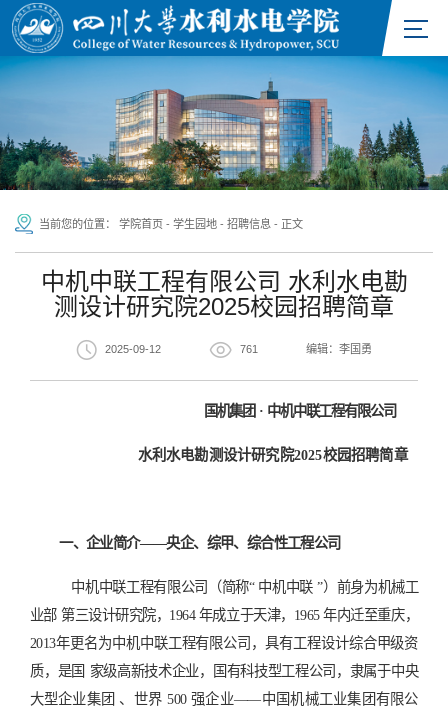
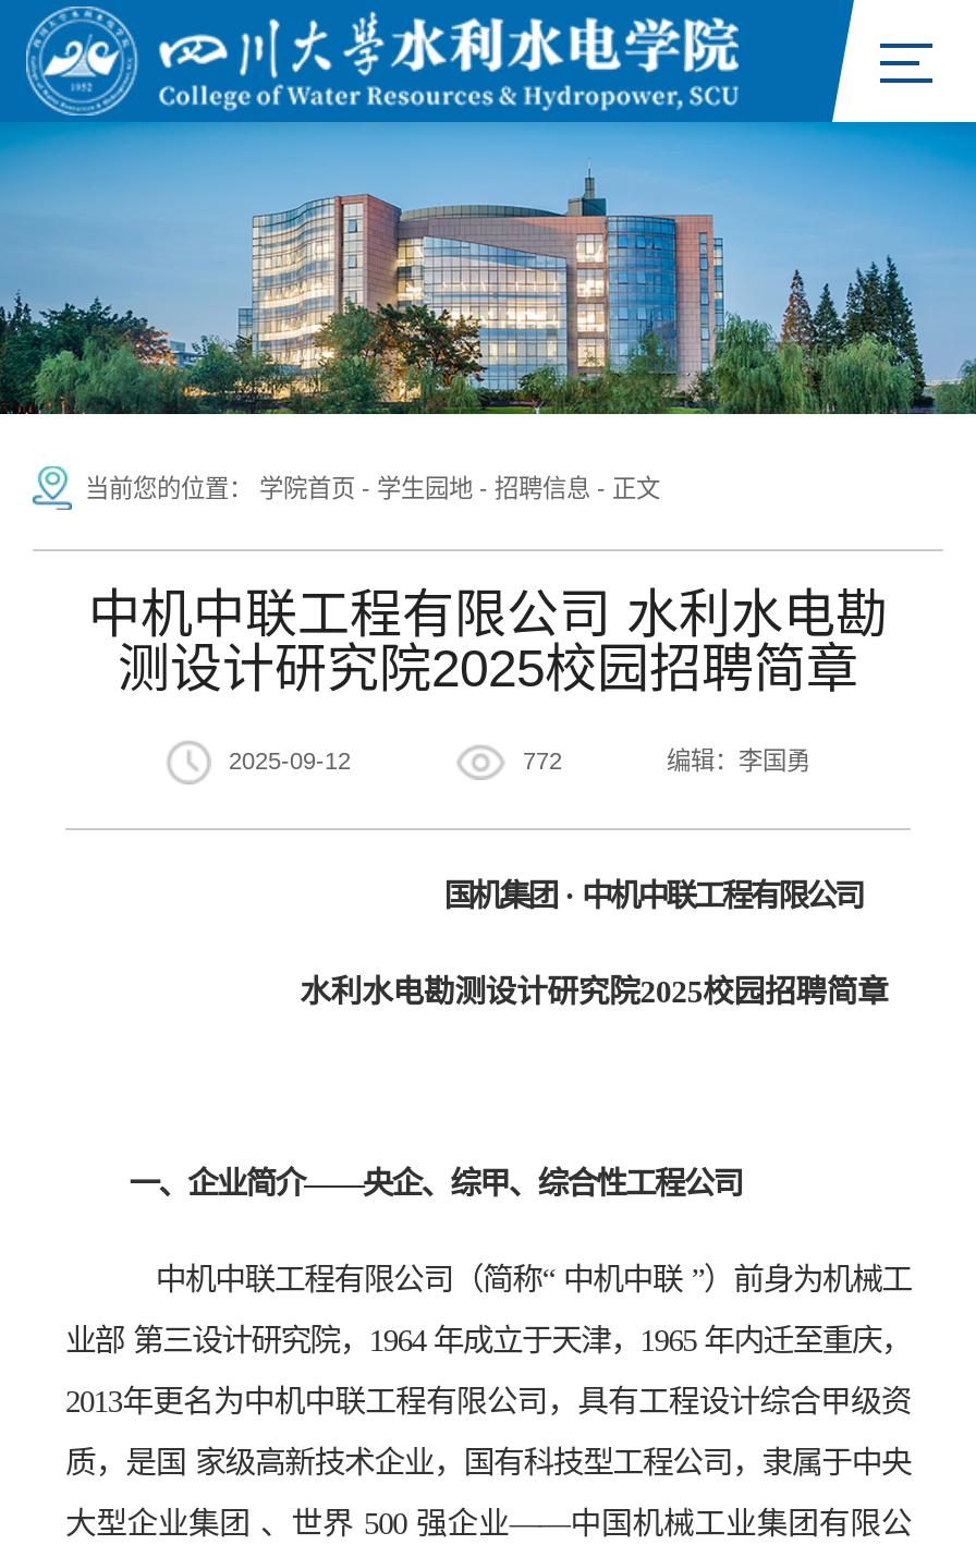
- 761
+ 772
